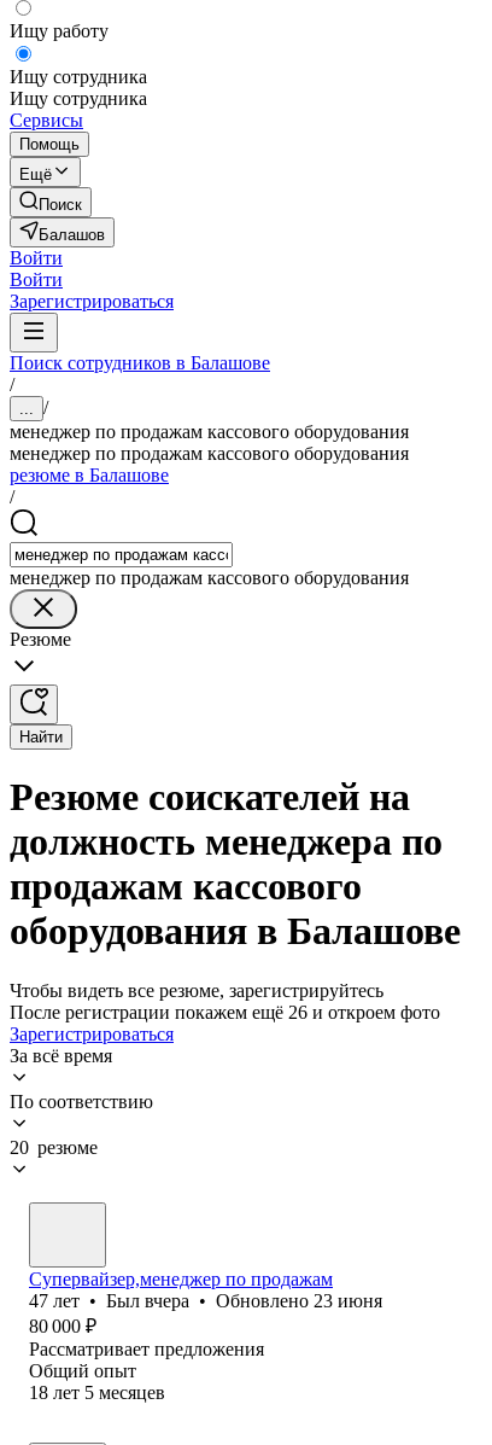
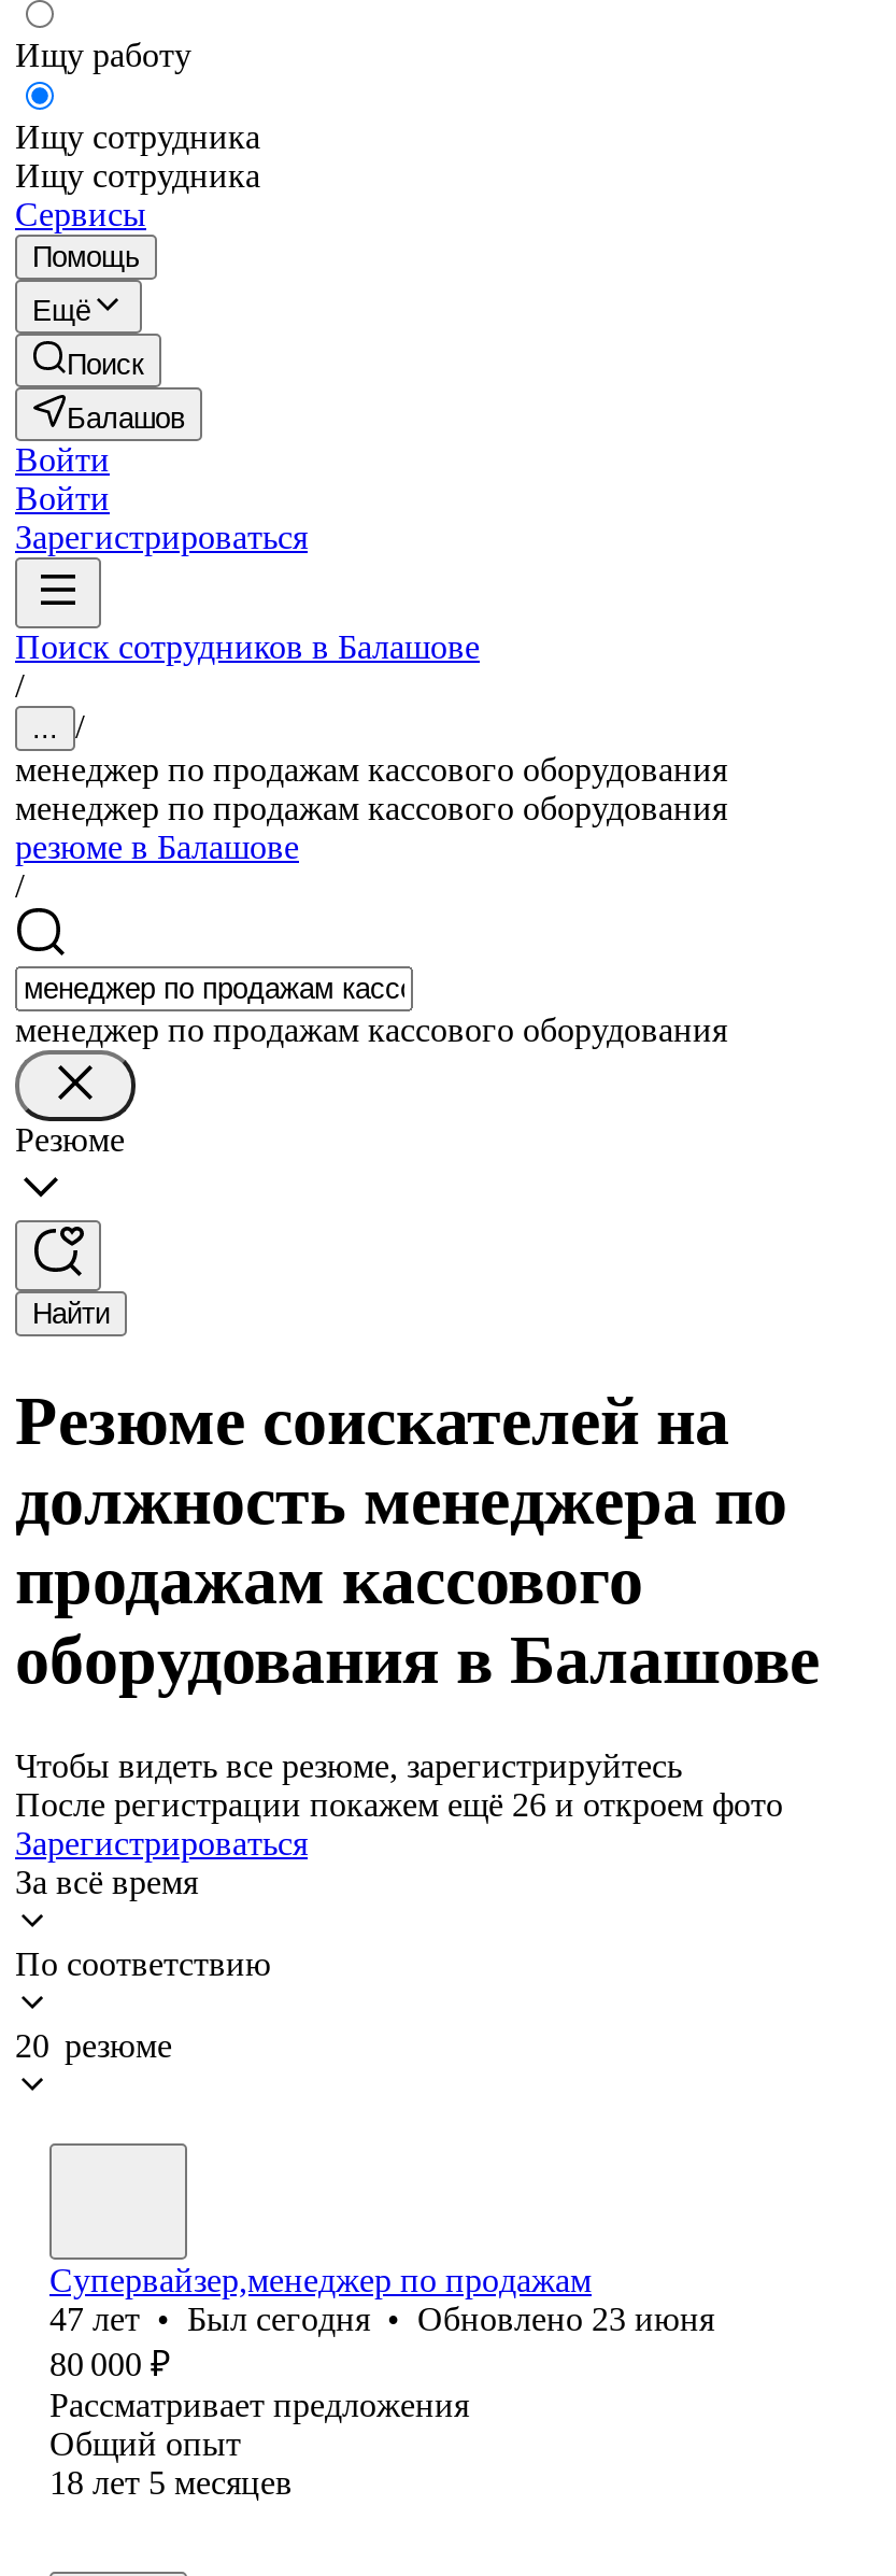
- 47 лет • Был вчера • Обновлено 23 июня
+ 47 лет • Был сегодня • Обновлено 23 июня
